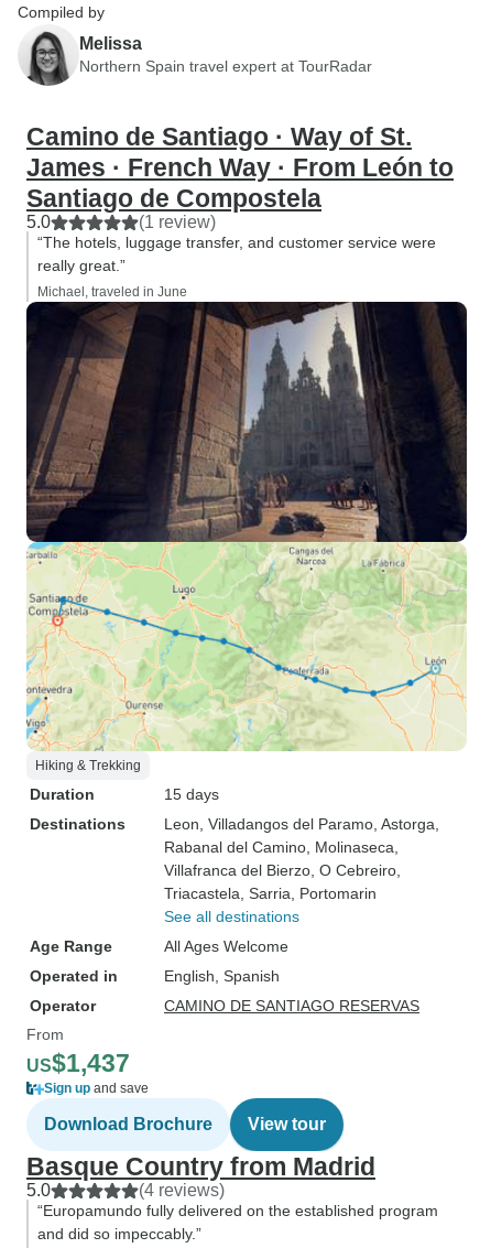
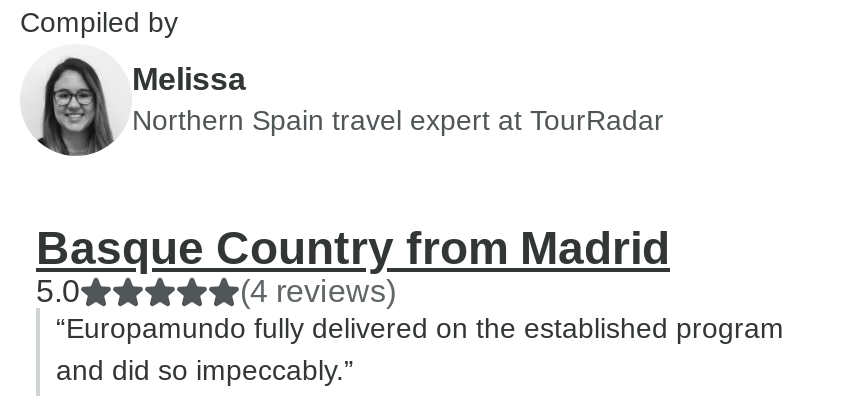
- Camino de Santiago · Way of St.
- James · French Way · From León to
- Santiago de Compostela
- 5.0
- (1 review)
- “The hotels, luggage transfer, and customer service were
- really great.”
- Michael, traveled in June

- [image]
- Hiking & Trekking
- Duration
- 15 days
- Destinations
- Leon, Villadangos del Paramo, Astorga,
- Rabanal del Camino, Molinaseca,
- Villafranca del Bierzo, O Cebreiro,
- Triacastela, Sarria, Portomarin
- See all destinations
- Age Range
- All Ages Welcome
- Operated in
- English, Spanish
- Operator
- CAMINO DE SANTIAGO RESERVAS
- From
- US$1,437
- Sign up and save
- Download Brochure
- View tour
